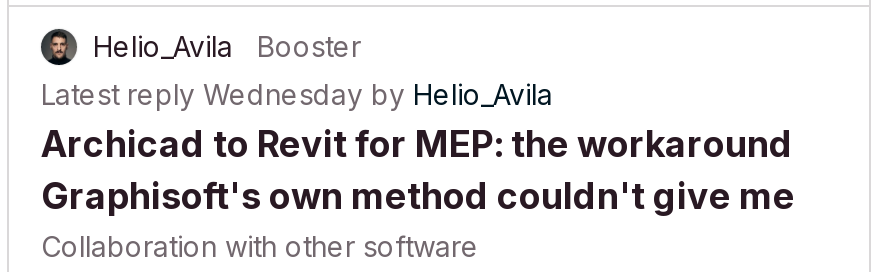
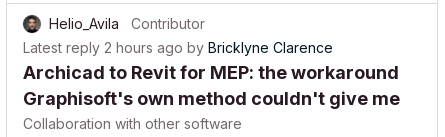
- Booster
- Latest reply Wednesday by Helio_Avila
+ Contributor
+ Latest reply 2 hours ago by Bricklyne Clarence
